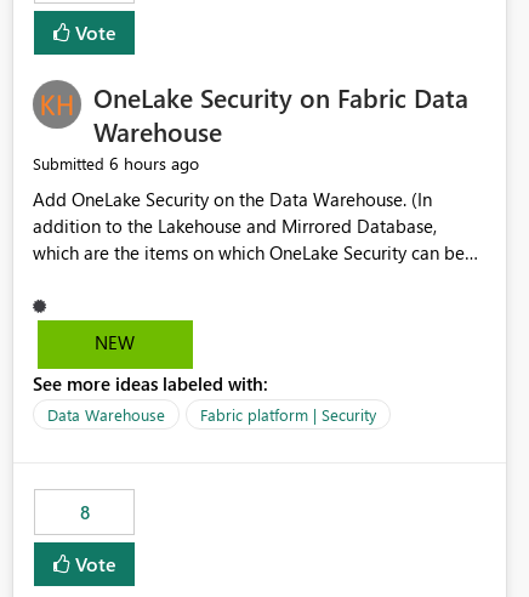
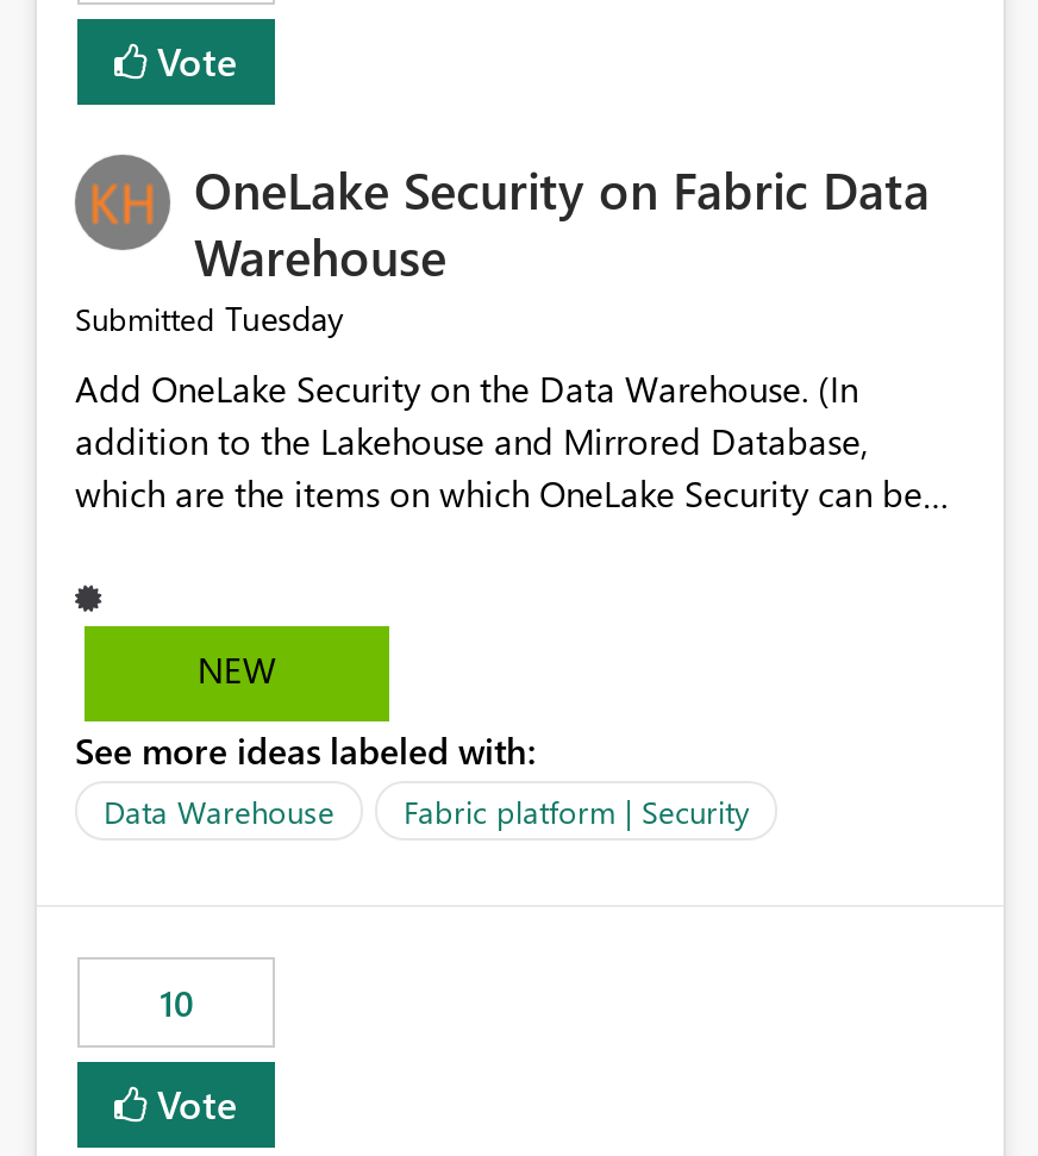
- Submitted 6 hours ago
+ Submitted Tuesday

- 8
+ 10
